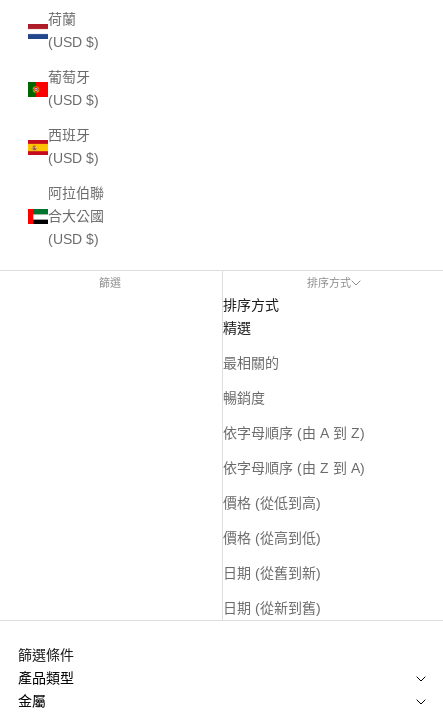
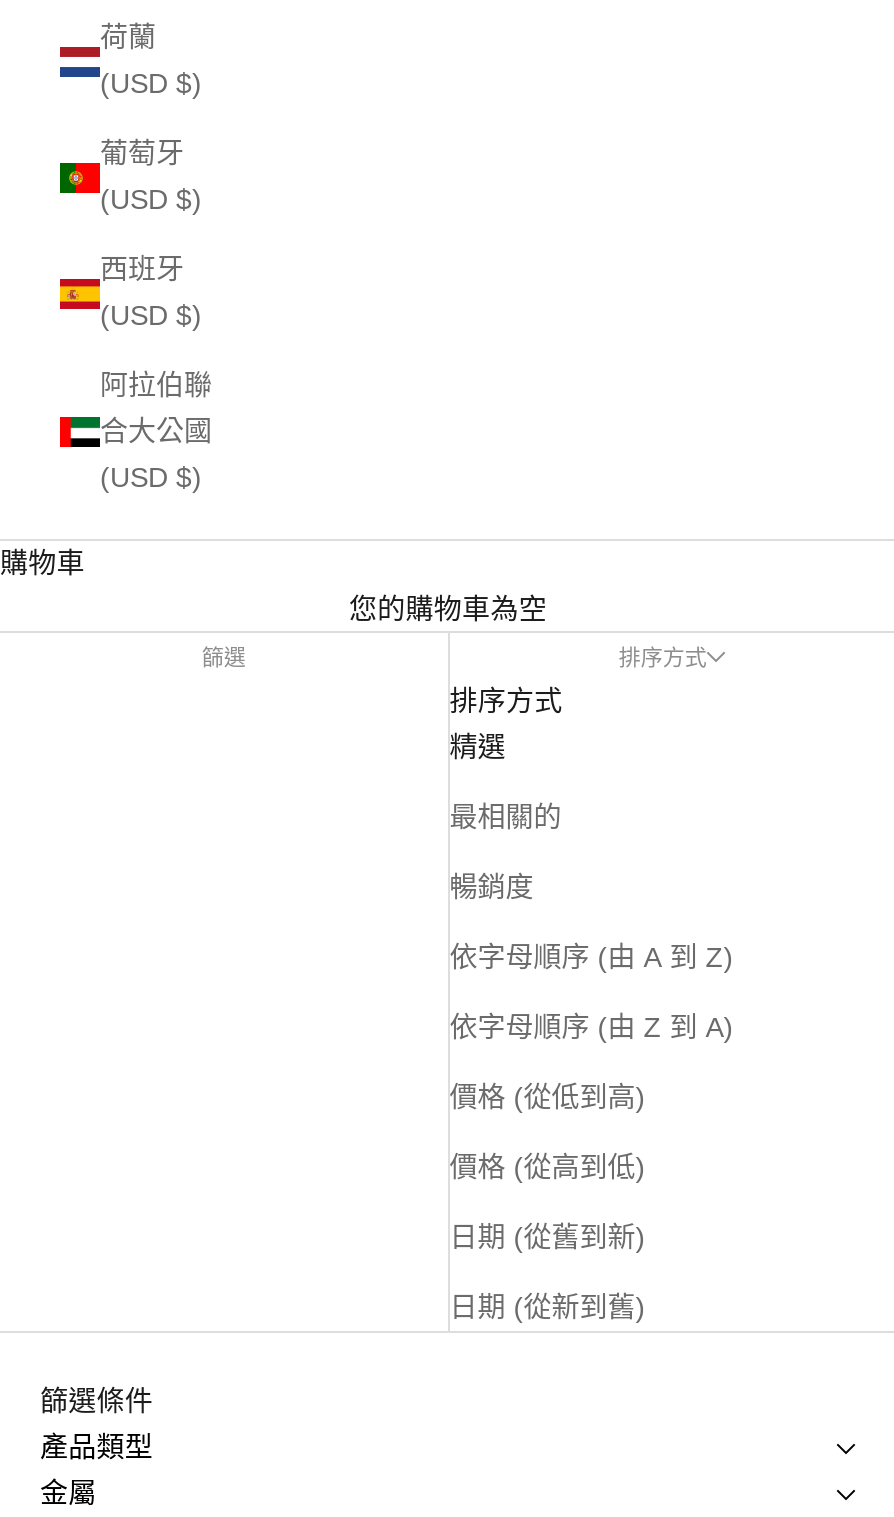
+ 購物車
+ 您的購物車為空
